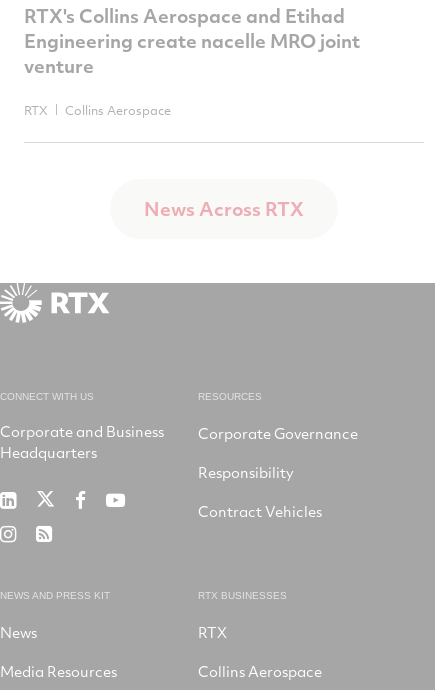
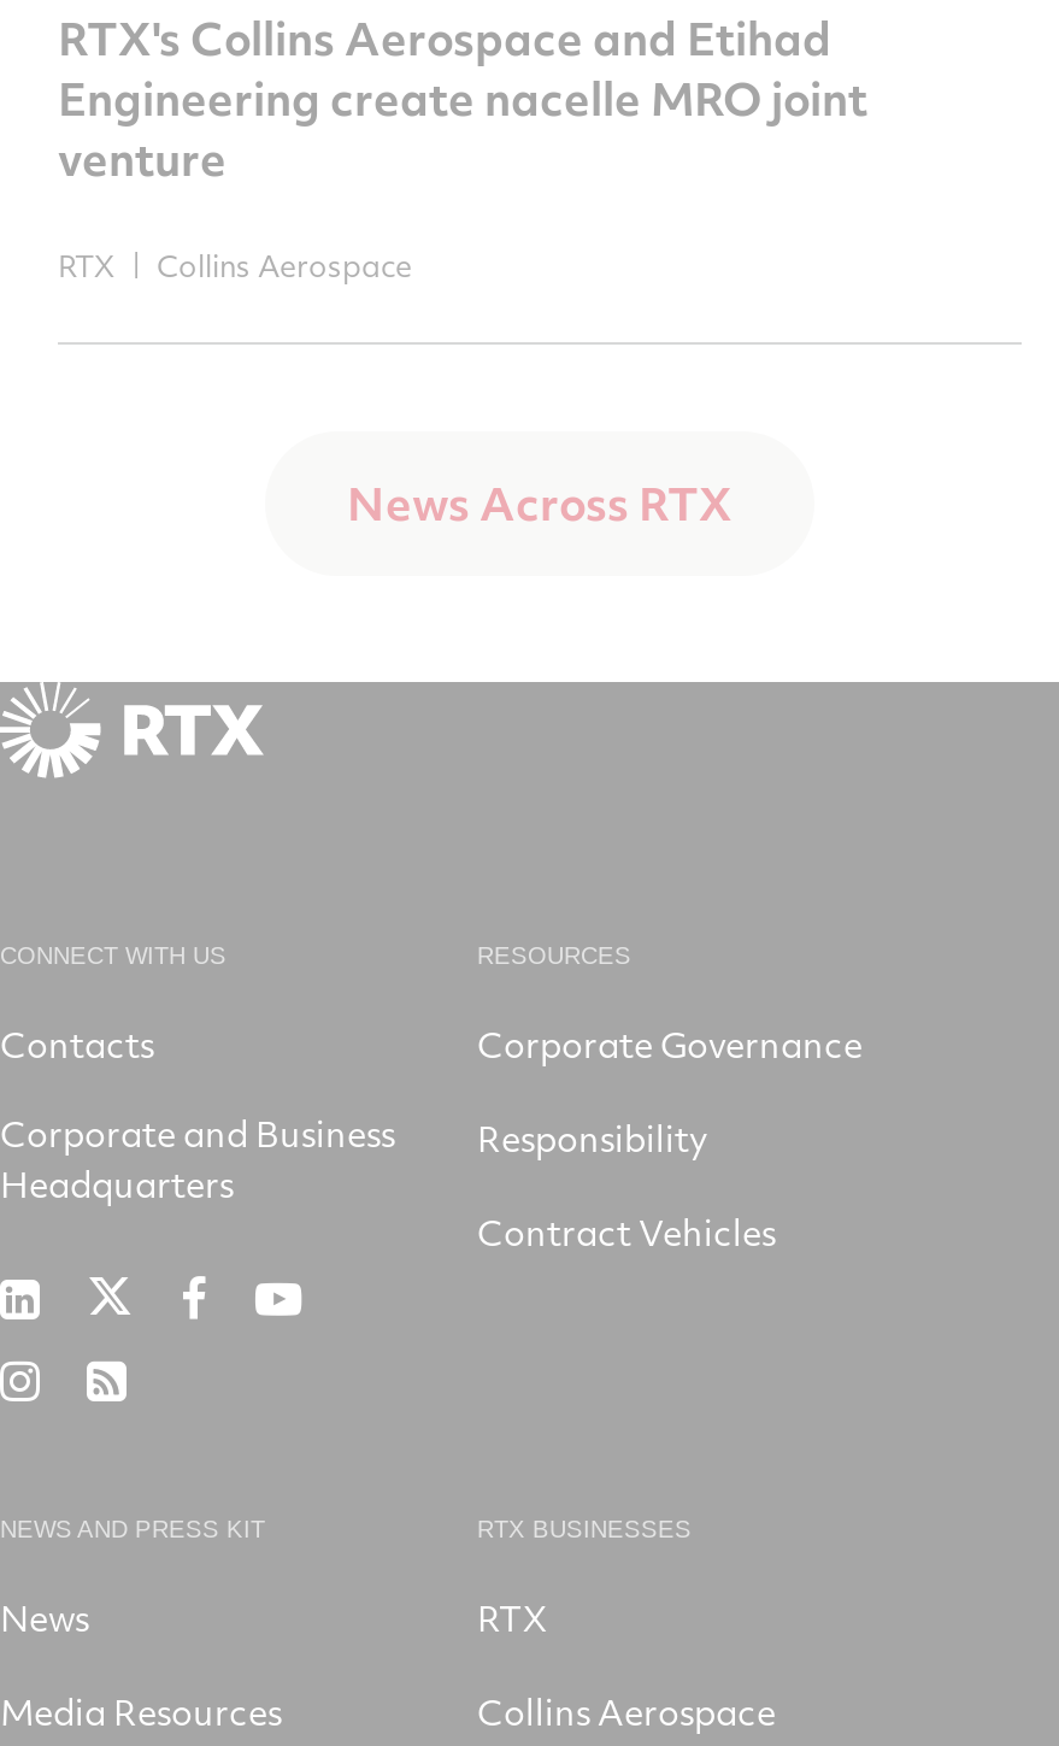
+ Contacts
